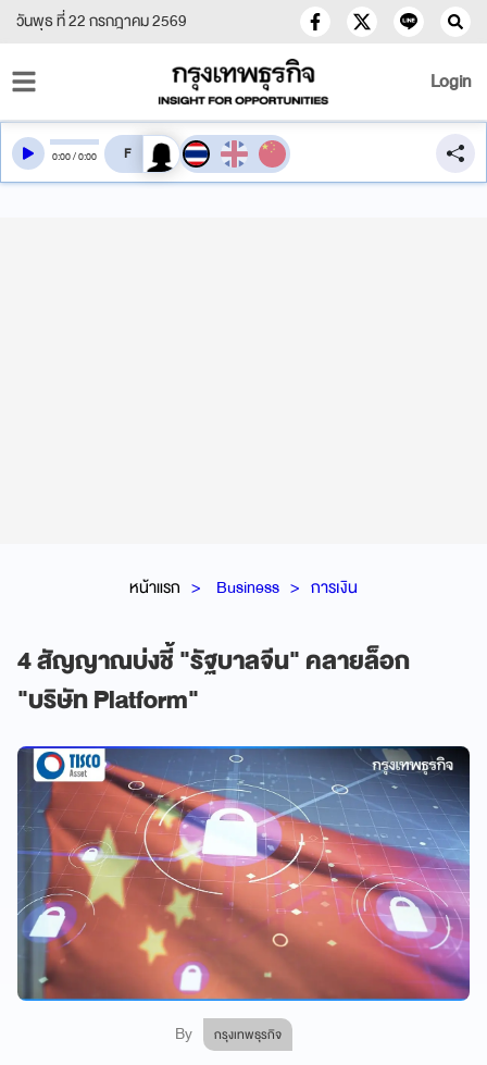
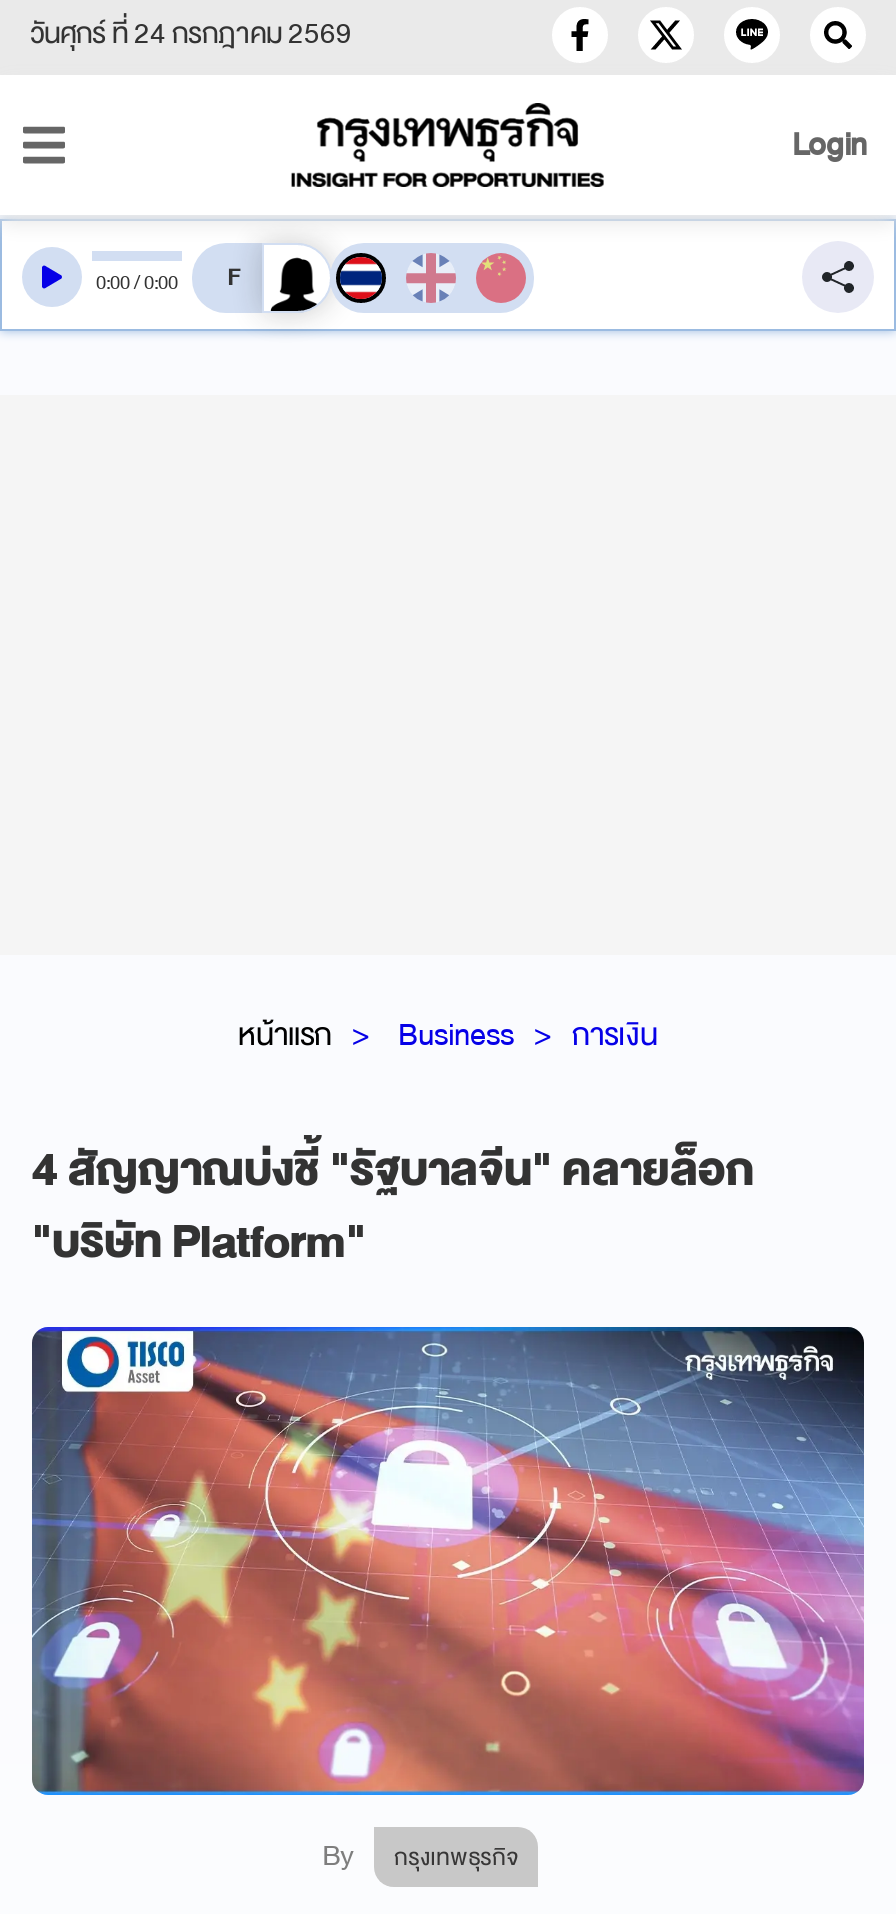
- วันพุธ ที่ 22 กรกฎาคม 2569
+ วันศุกร์ ที่ 24 กรกฎาคม 2569
